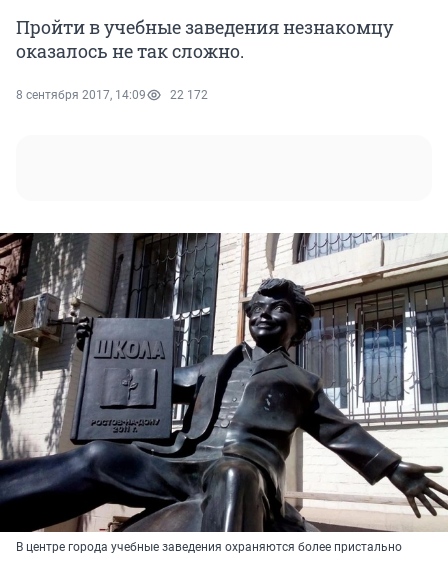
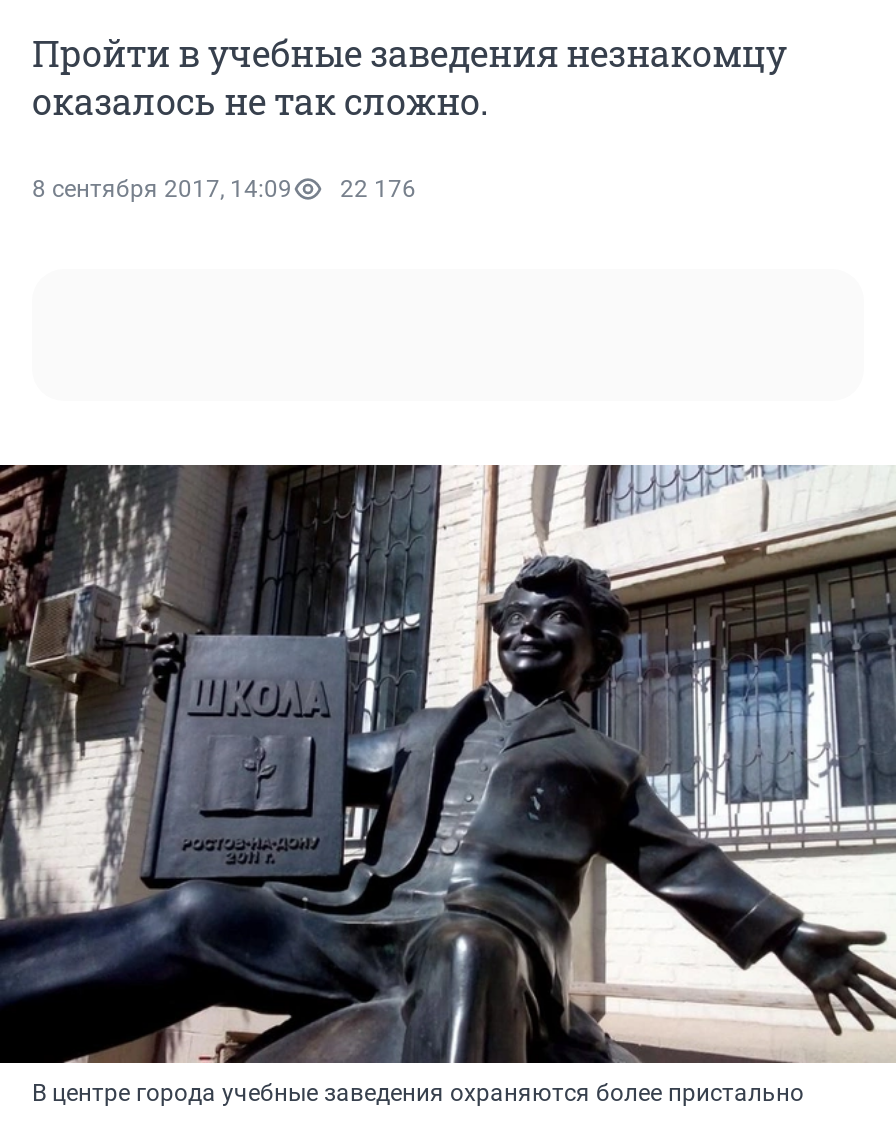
- 8 сентября 2017, 14:09 22 172
+ 8 сентября 2017, 14:09 22 176
